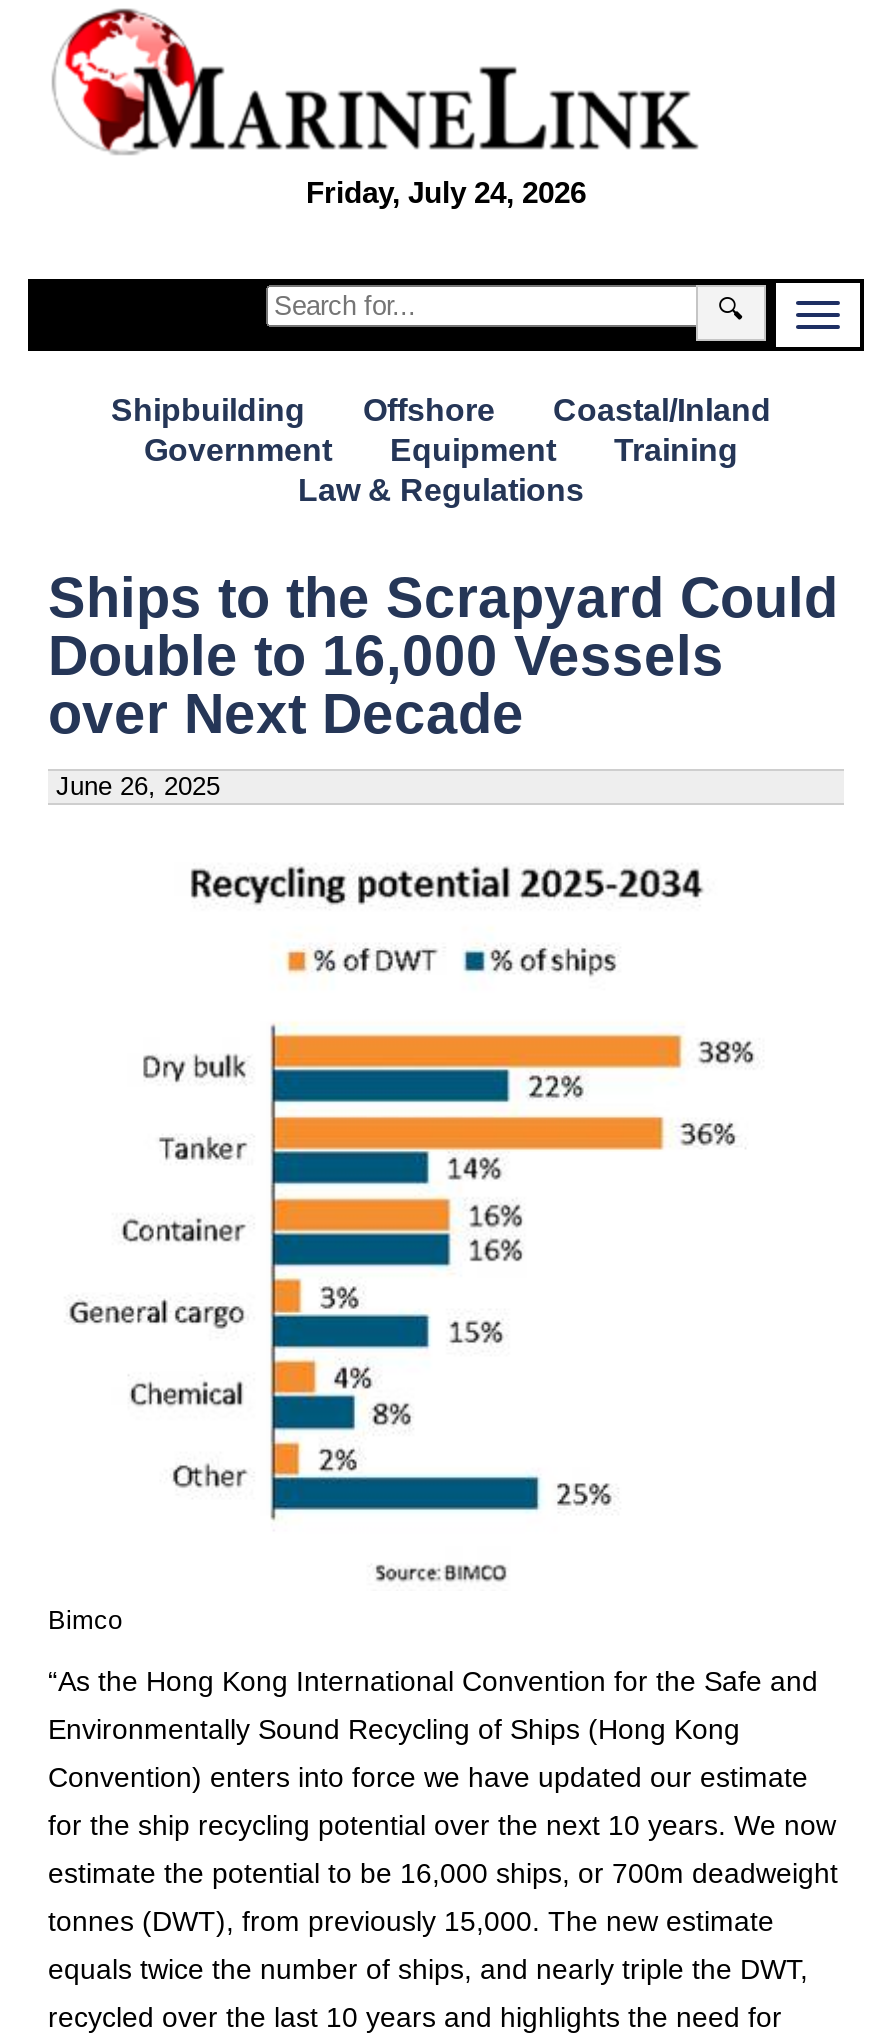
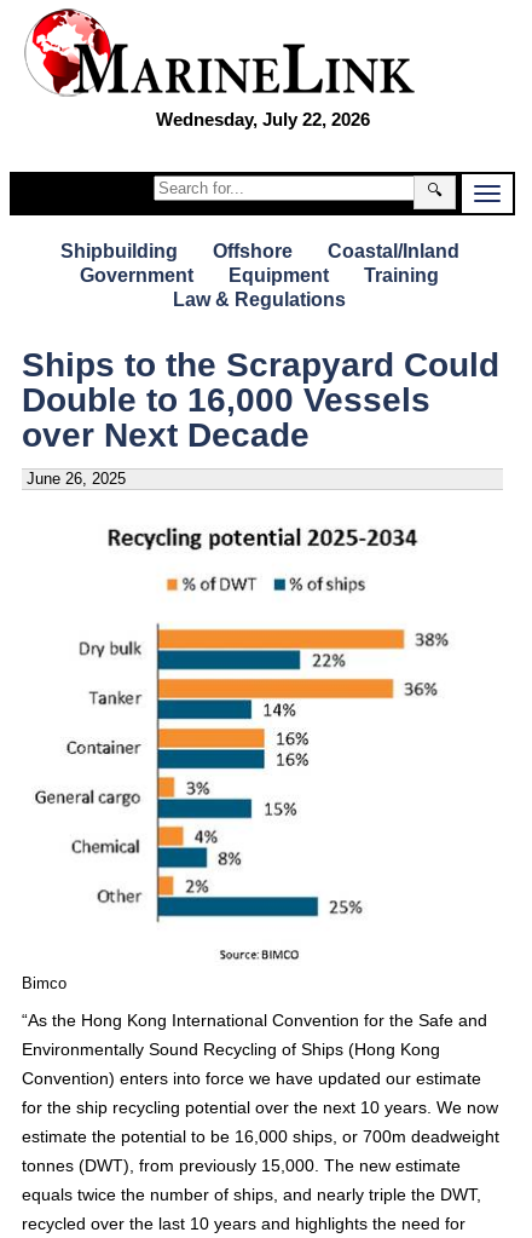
- Friday, July 24, 2026
+ Wednesday, July 22, 2026
